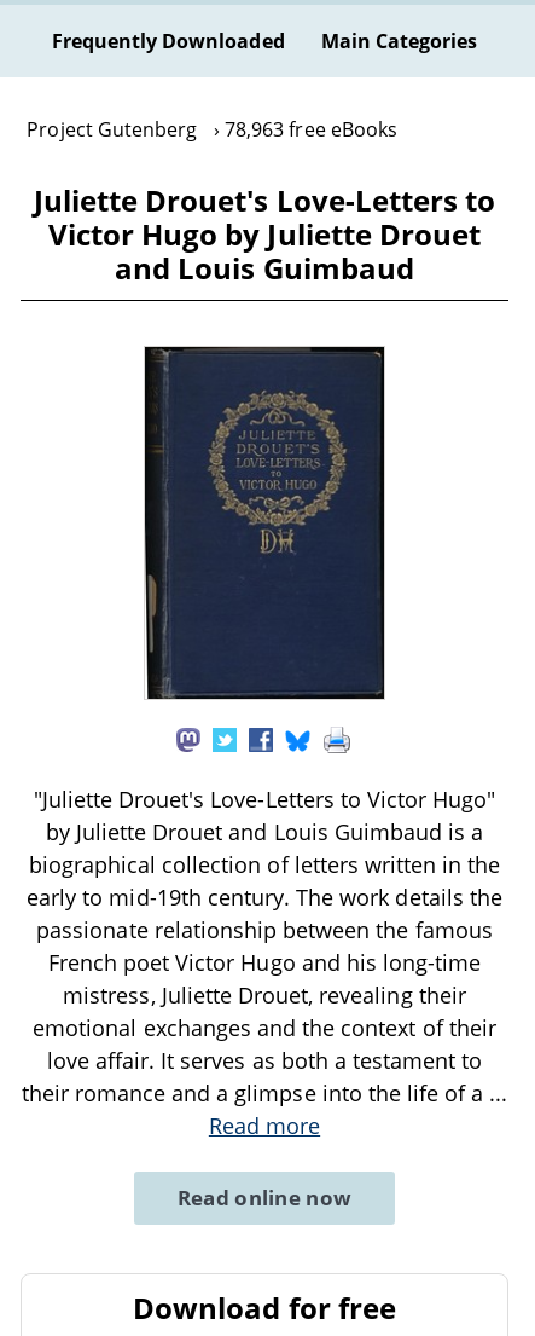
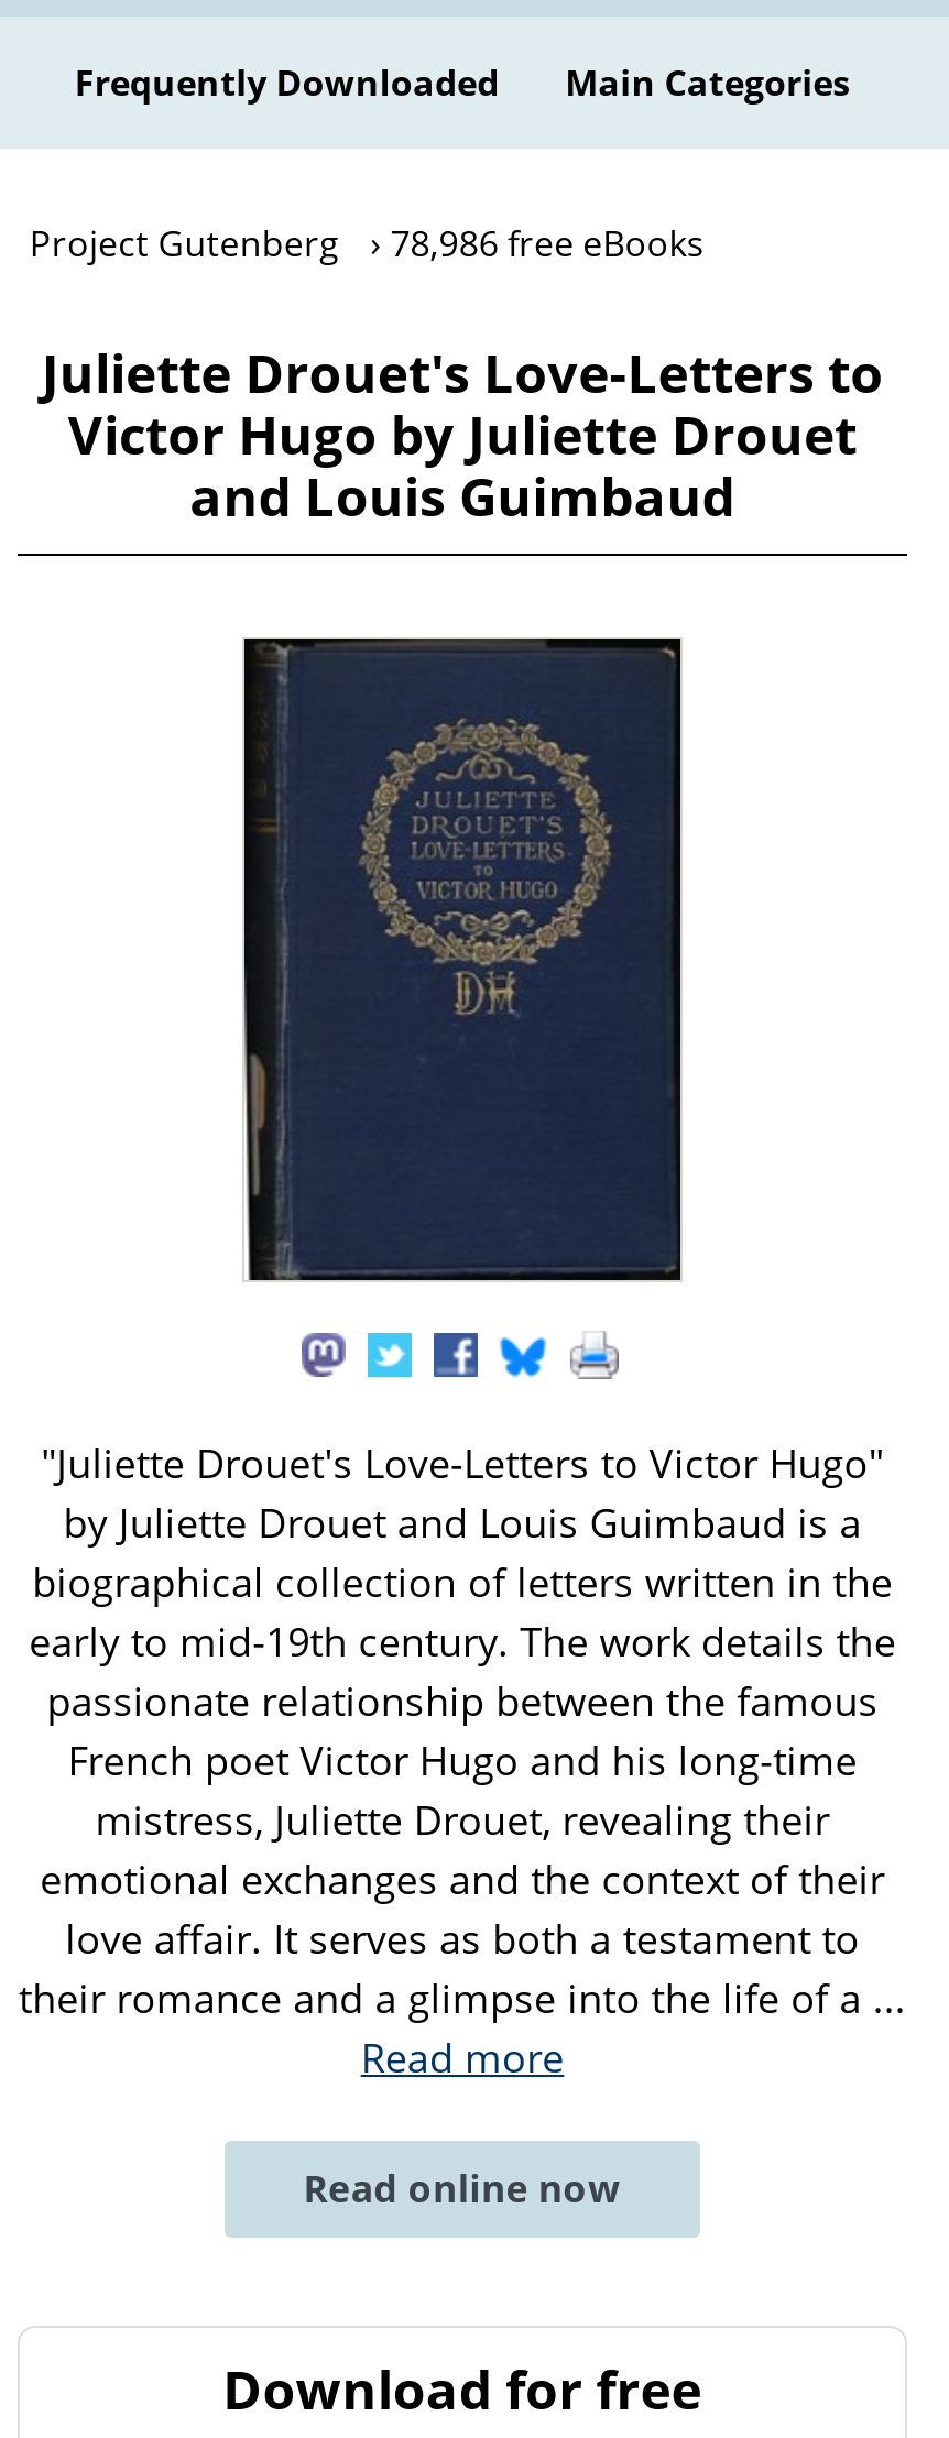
- Project Gutenberg 78,963 free eBooks
+ Project Gutenberg 78,986 free eBooks
